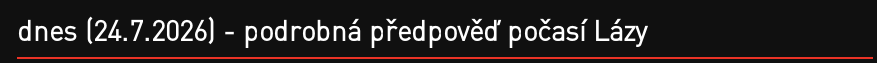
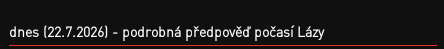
- dnes (24.7.2026) podrobná předpověď počasí Lázy
+ dnes (22.7.2026) podrobná předpověď počasí Lázy
